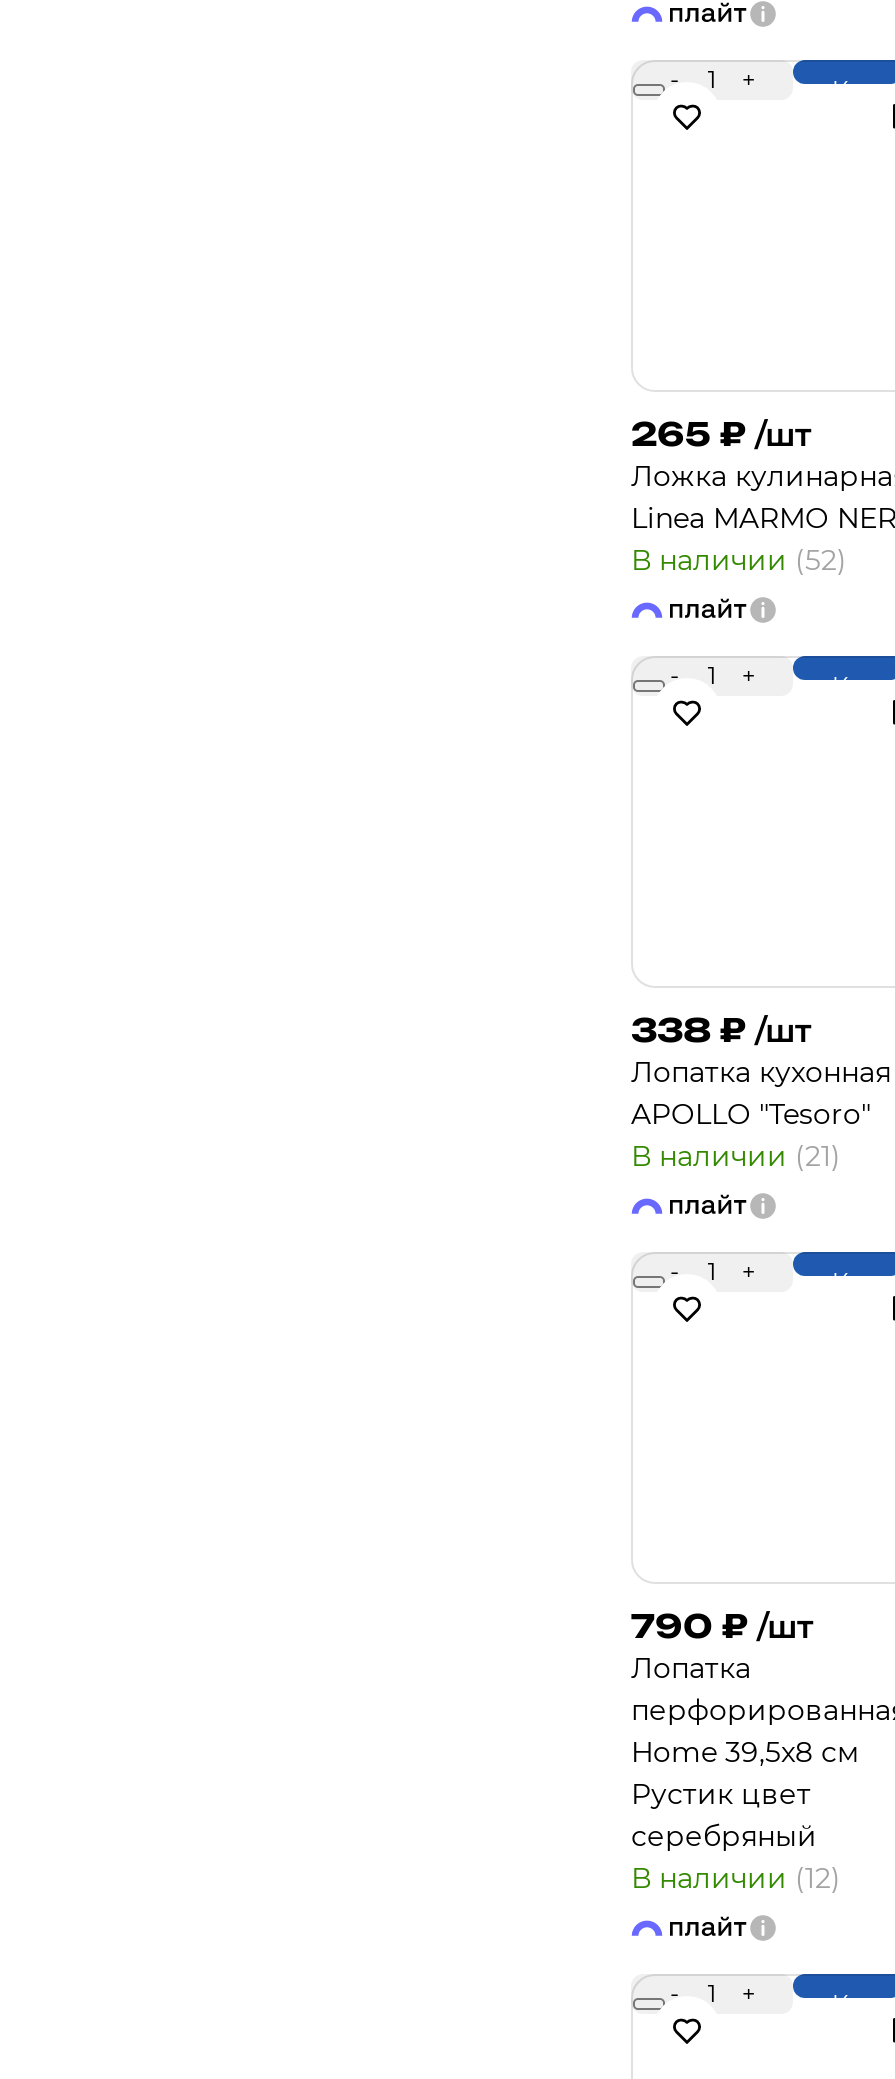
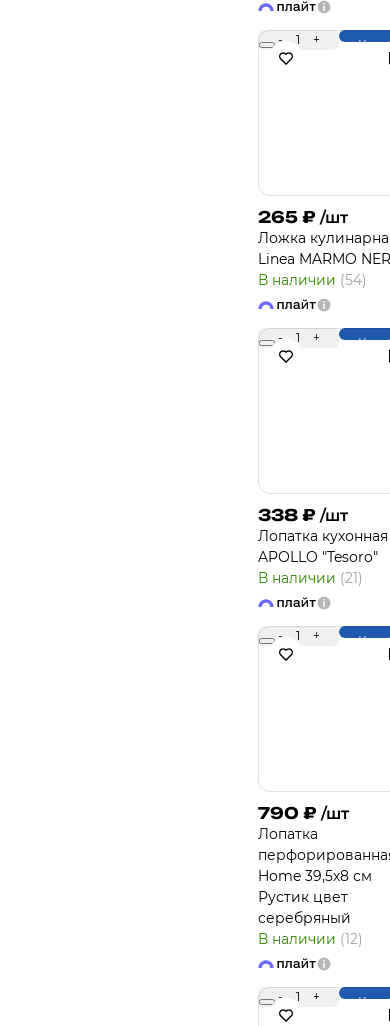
- В наличии (52)
+ В наличии (54)
